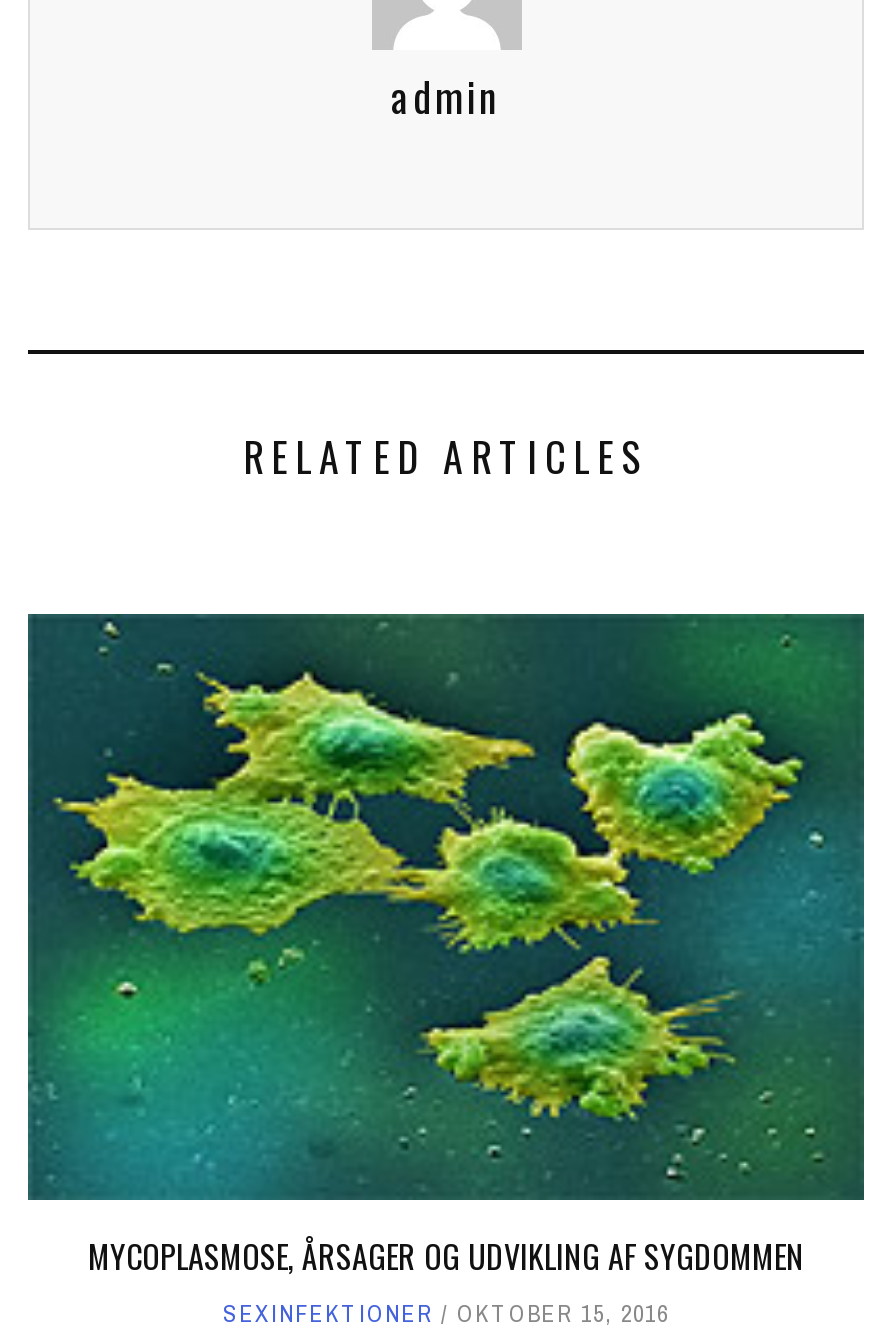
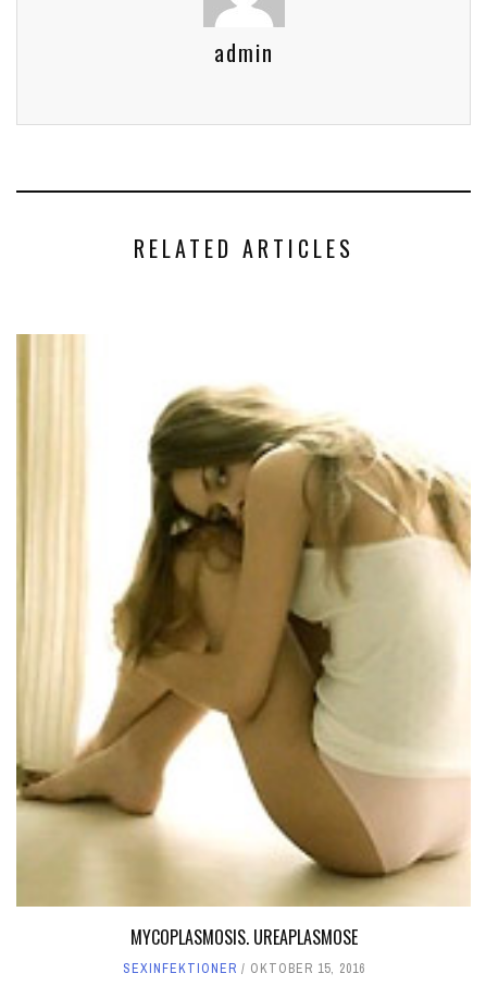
- [image]
- MYCOPLASMOSE, ÅRSAGER OG UDVIKLING AF SYGDOMMEN
+ [image]
+ MYCOPLASMOSIS. UREAPLASMOSE
